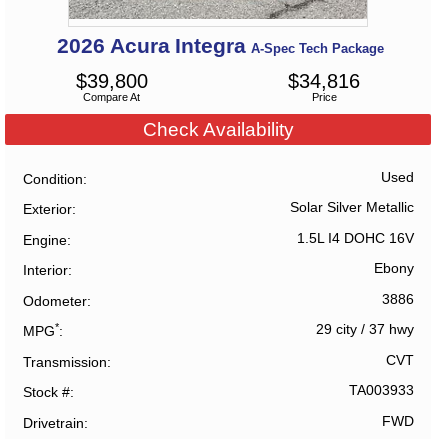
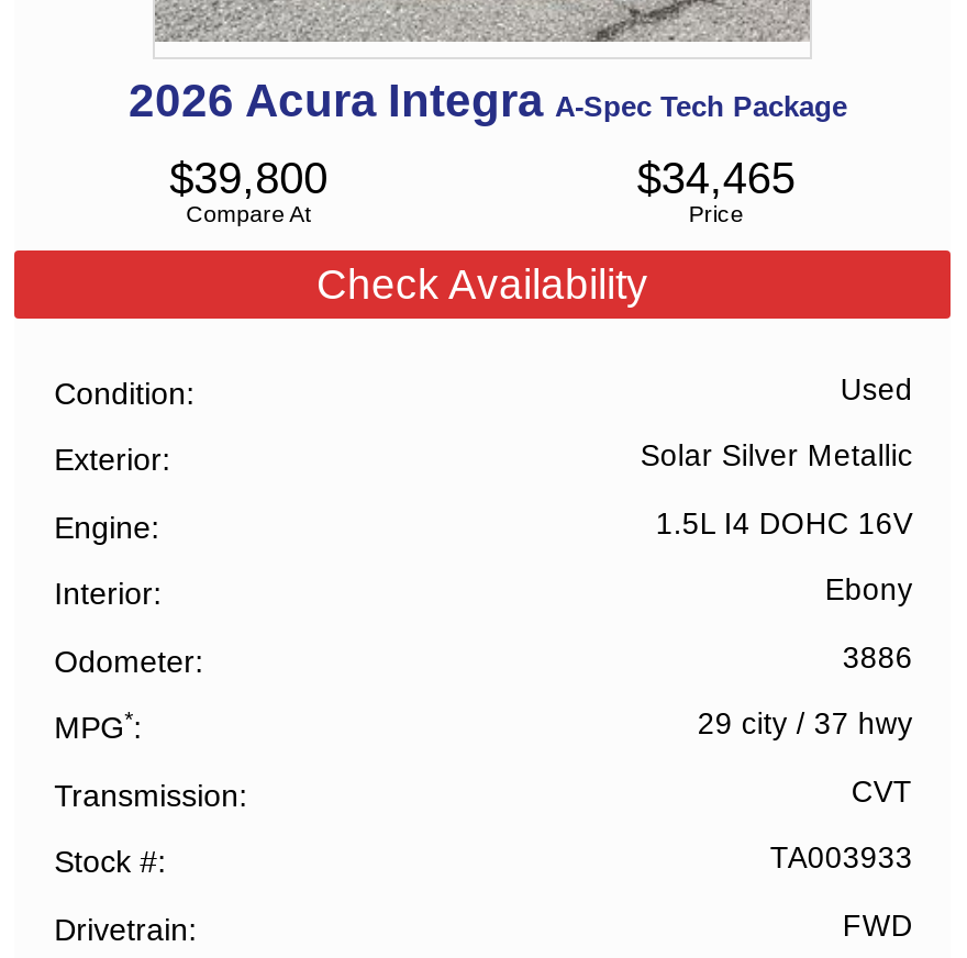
- $34,816
+ $34,465
